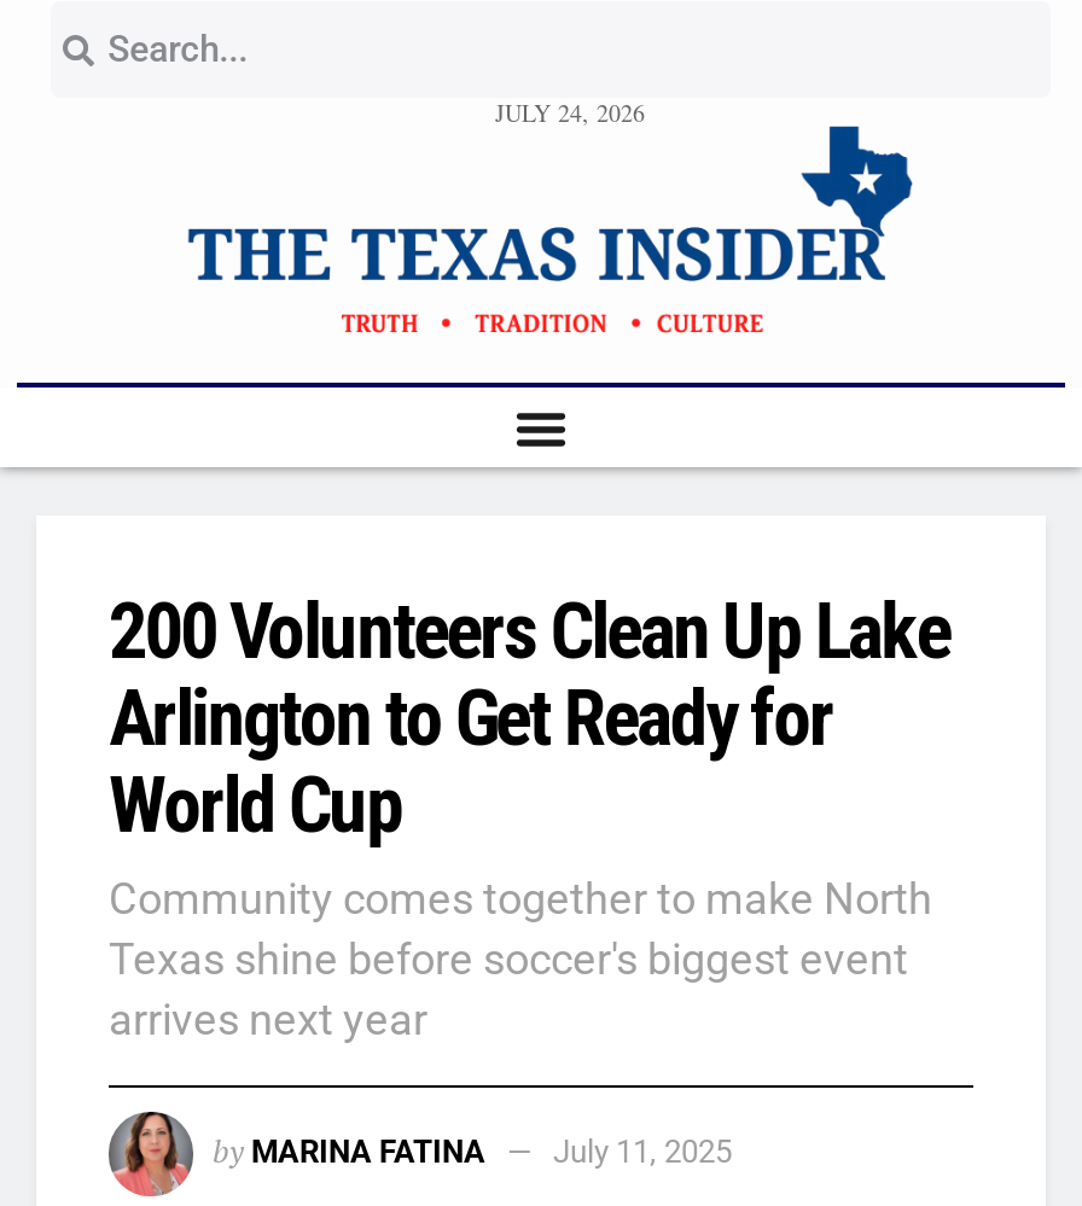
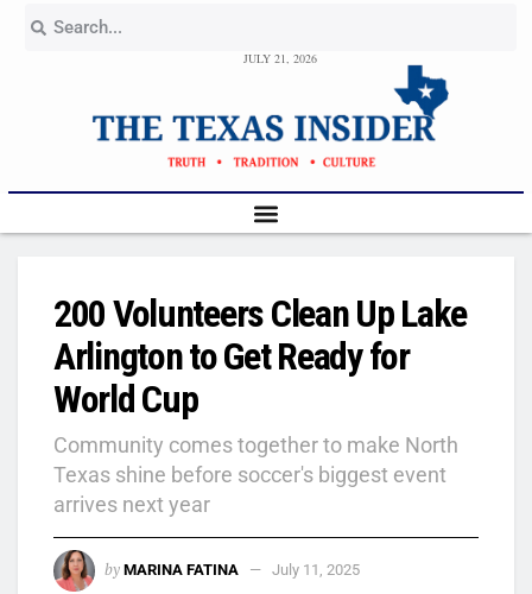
- JULY 24, 2026
+ JULY 21, 2026
